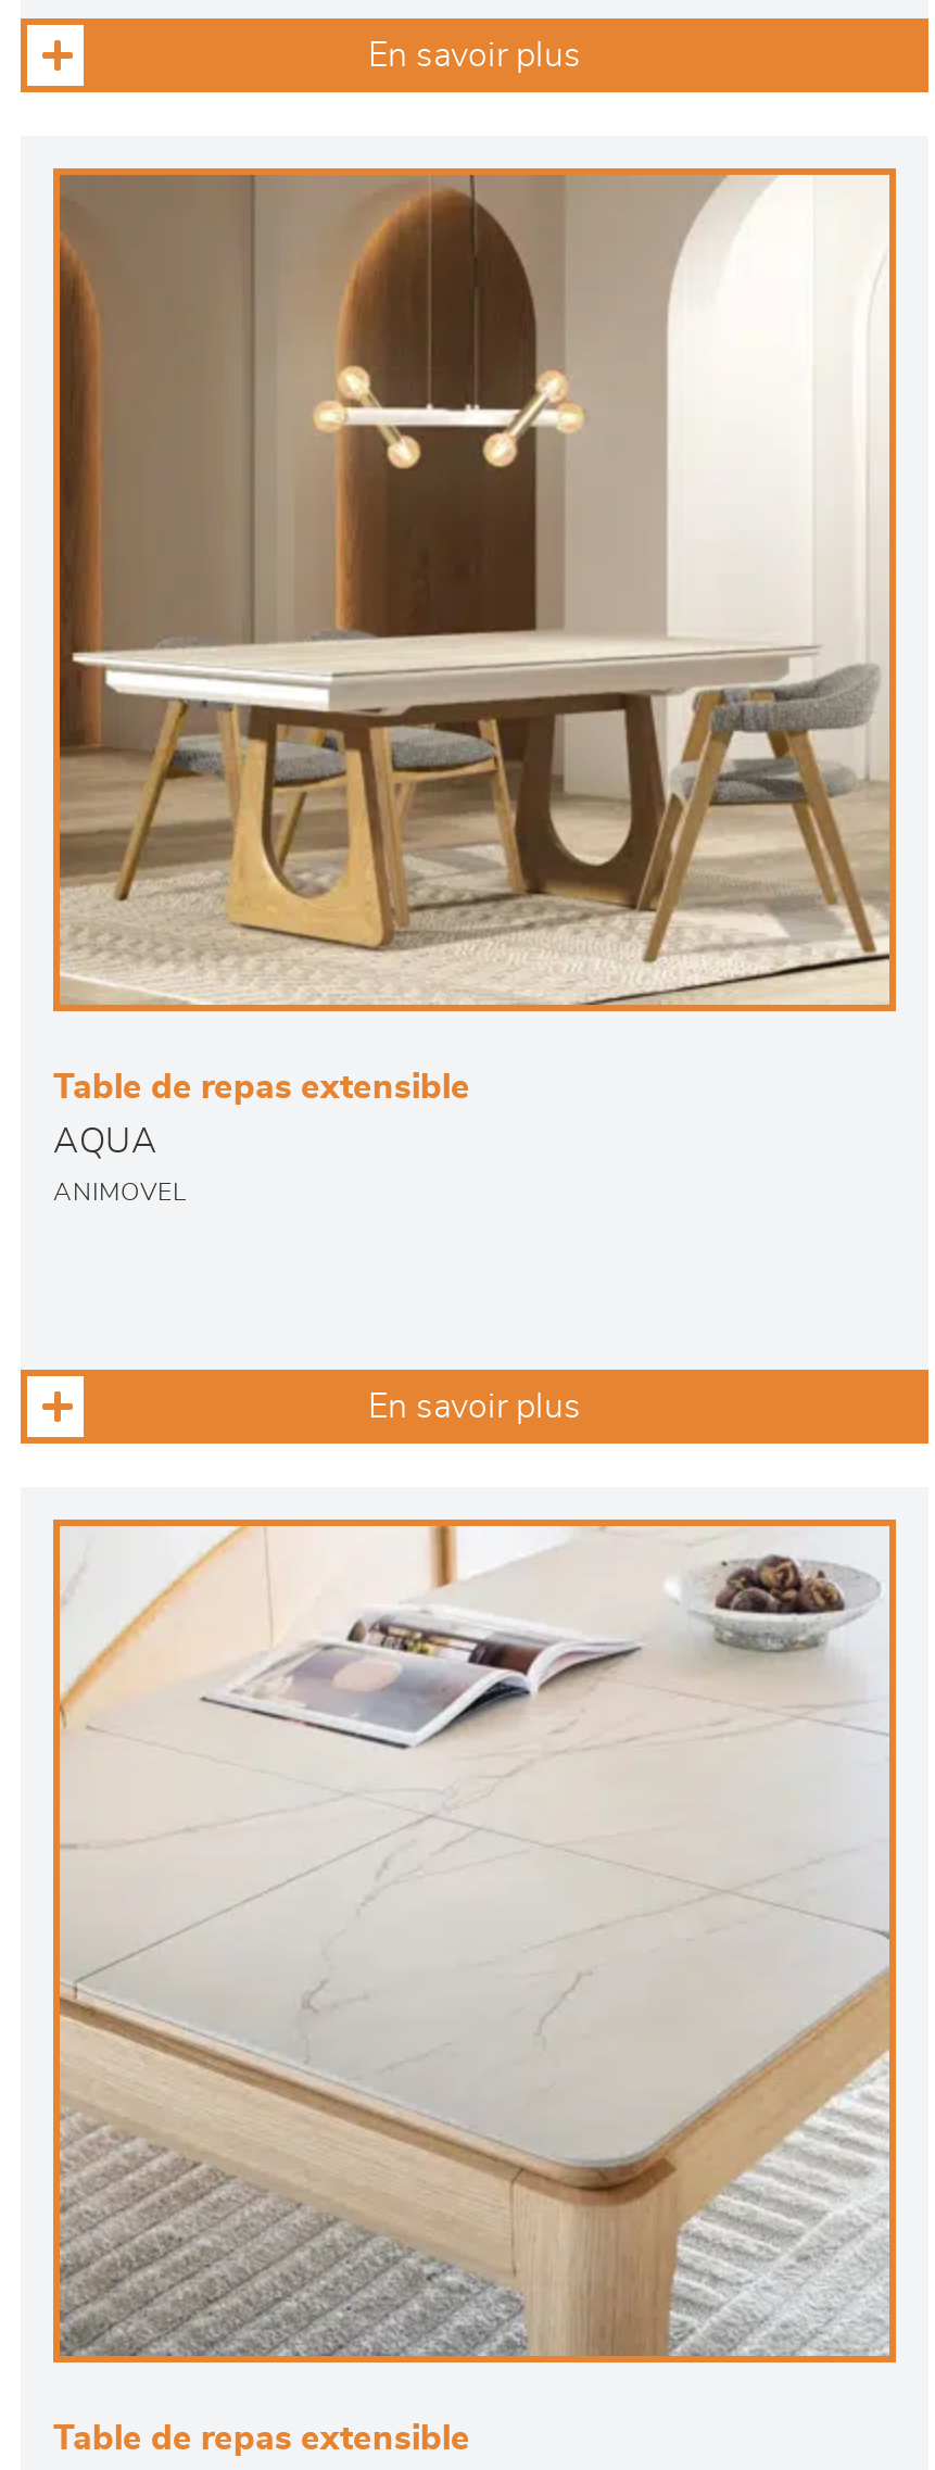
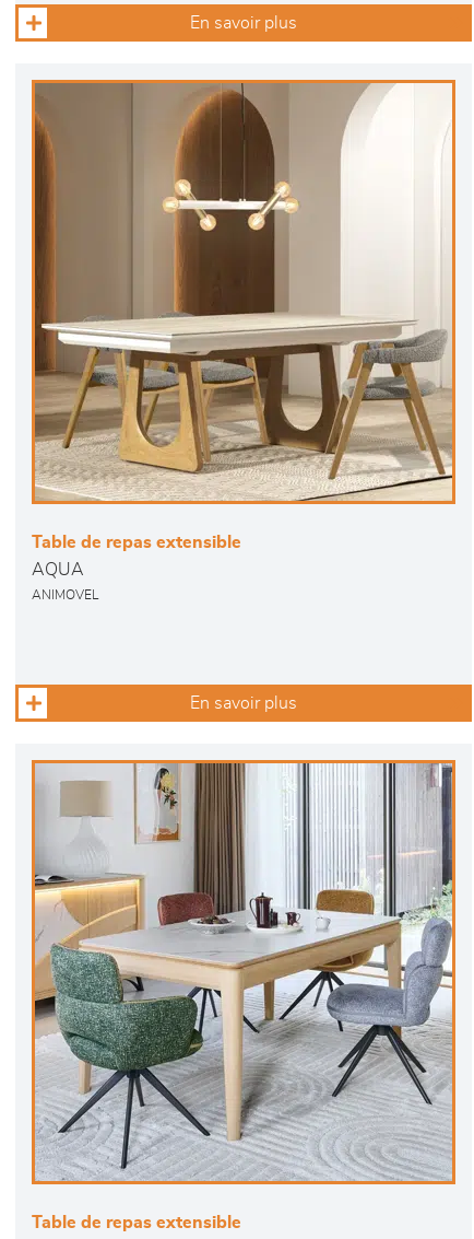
- [image]
+ [image]
